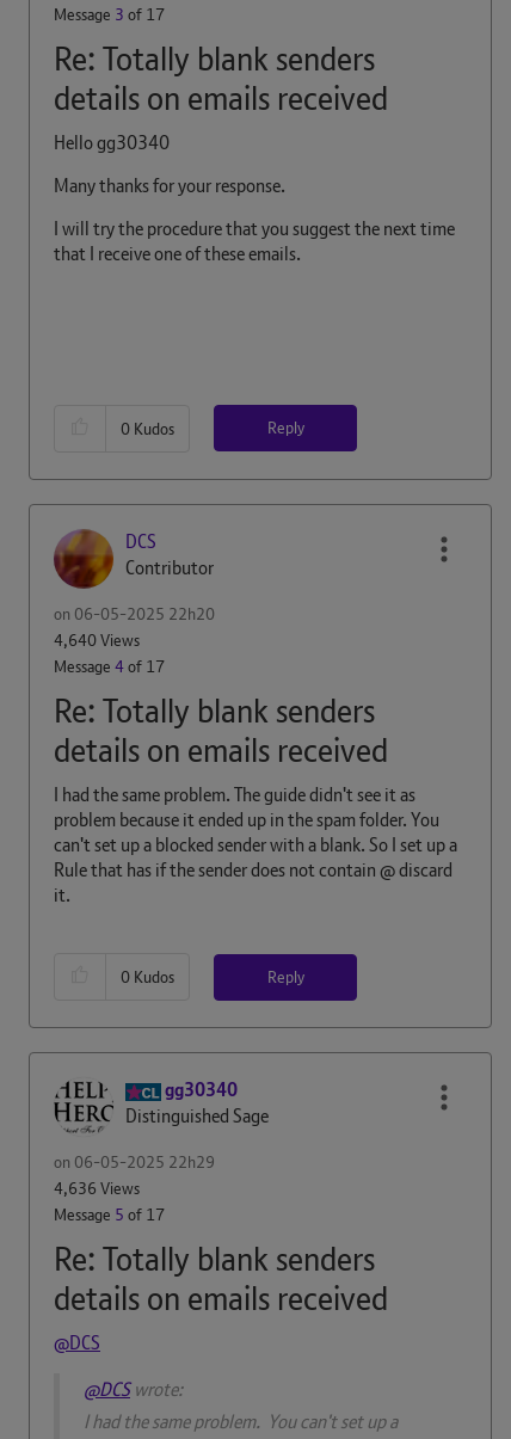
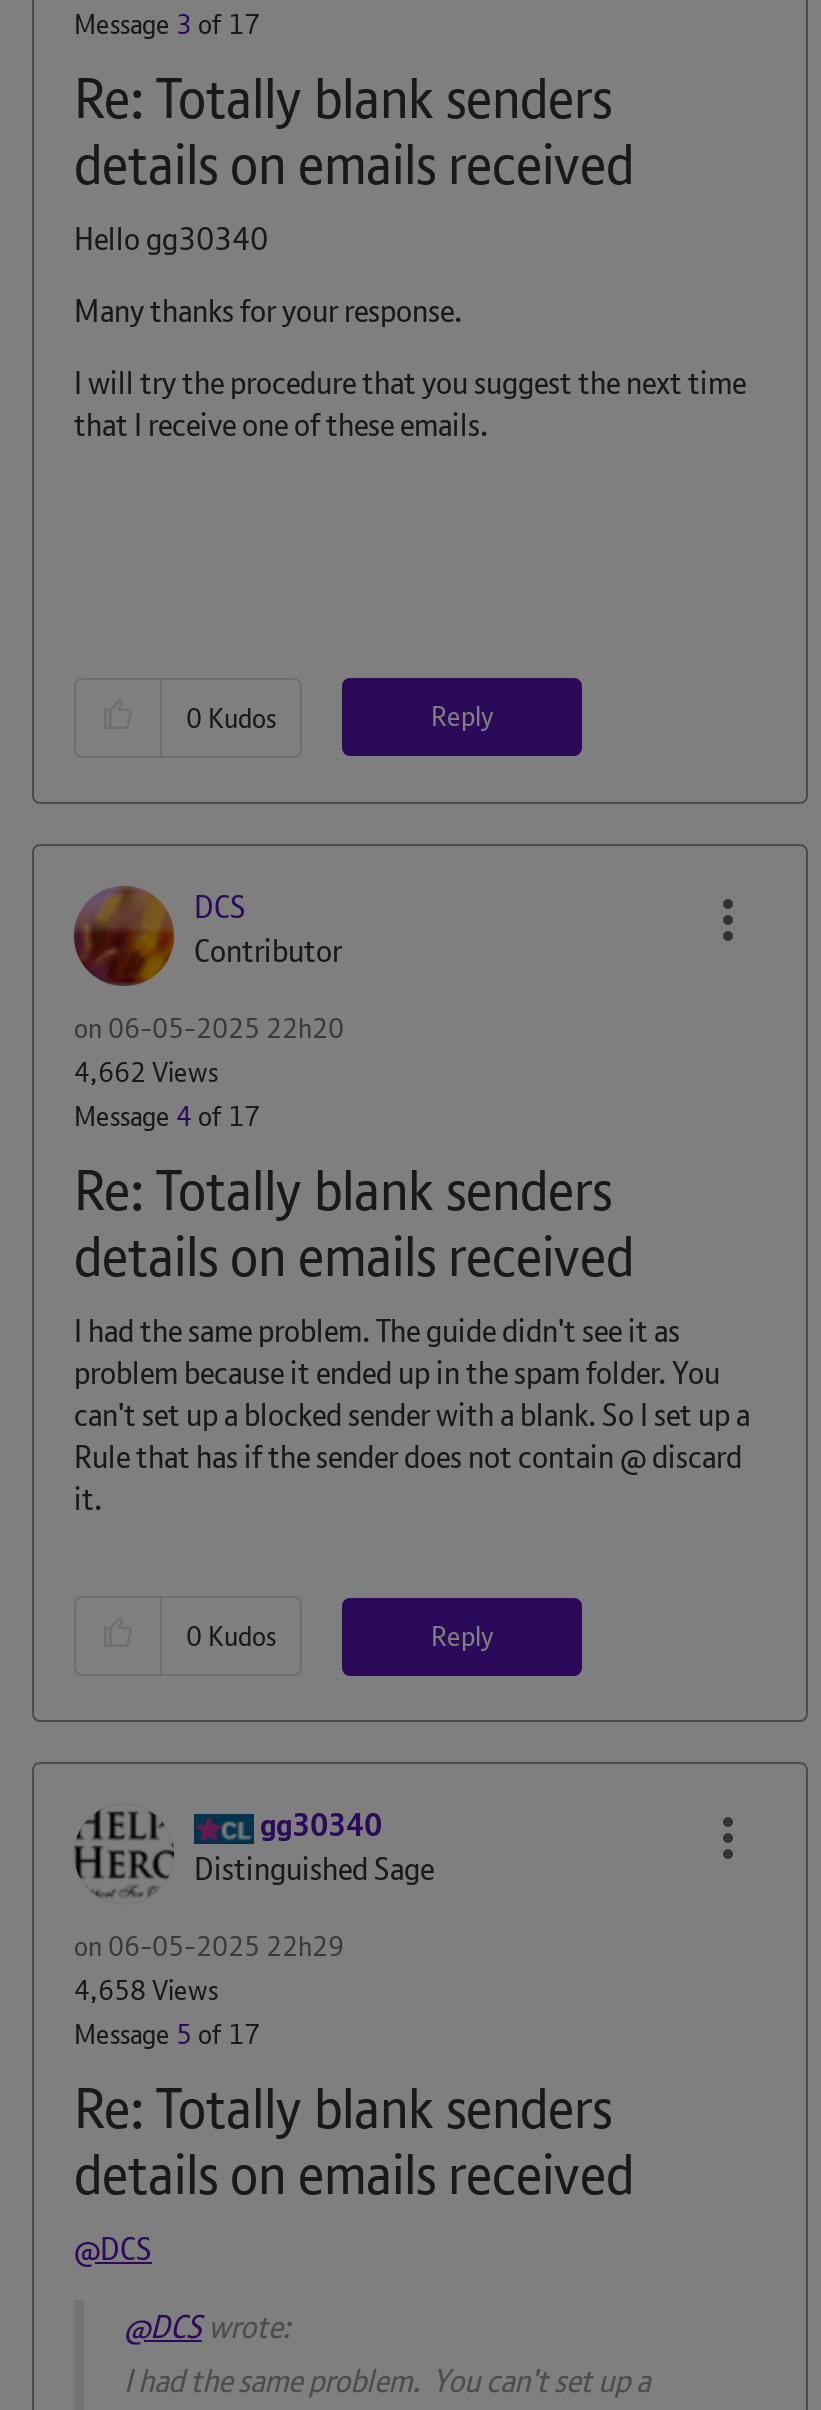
- 4,640 Views
+ 4,662 Views

- 4,636 Views
+ 4,658 Views
